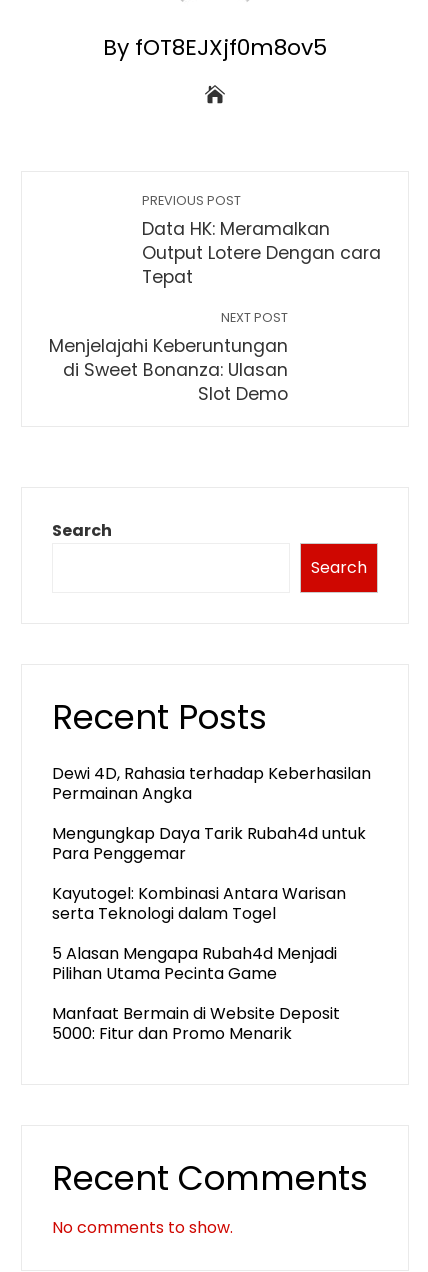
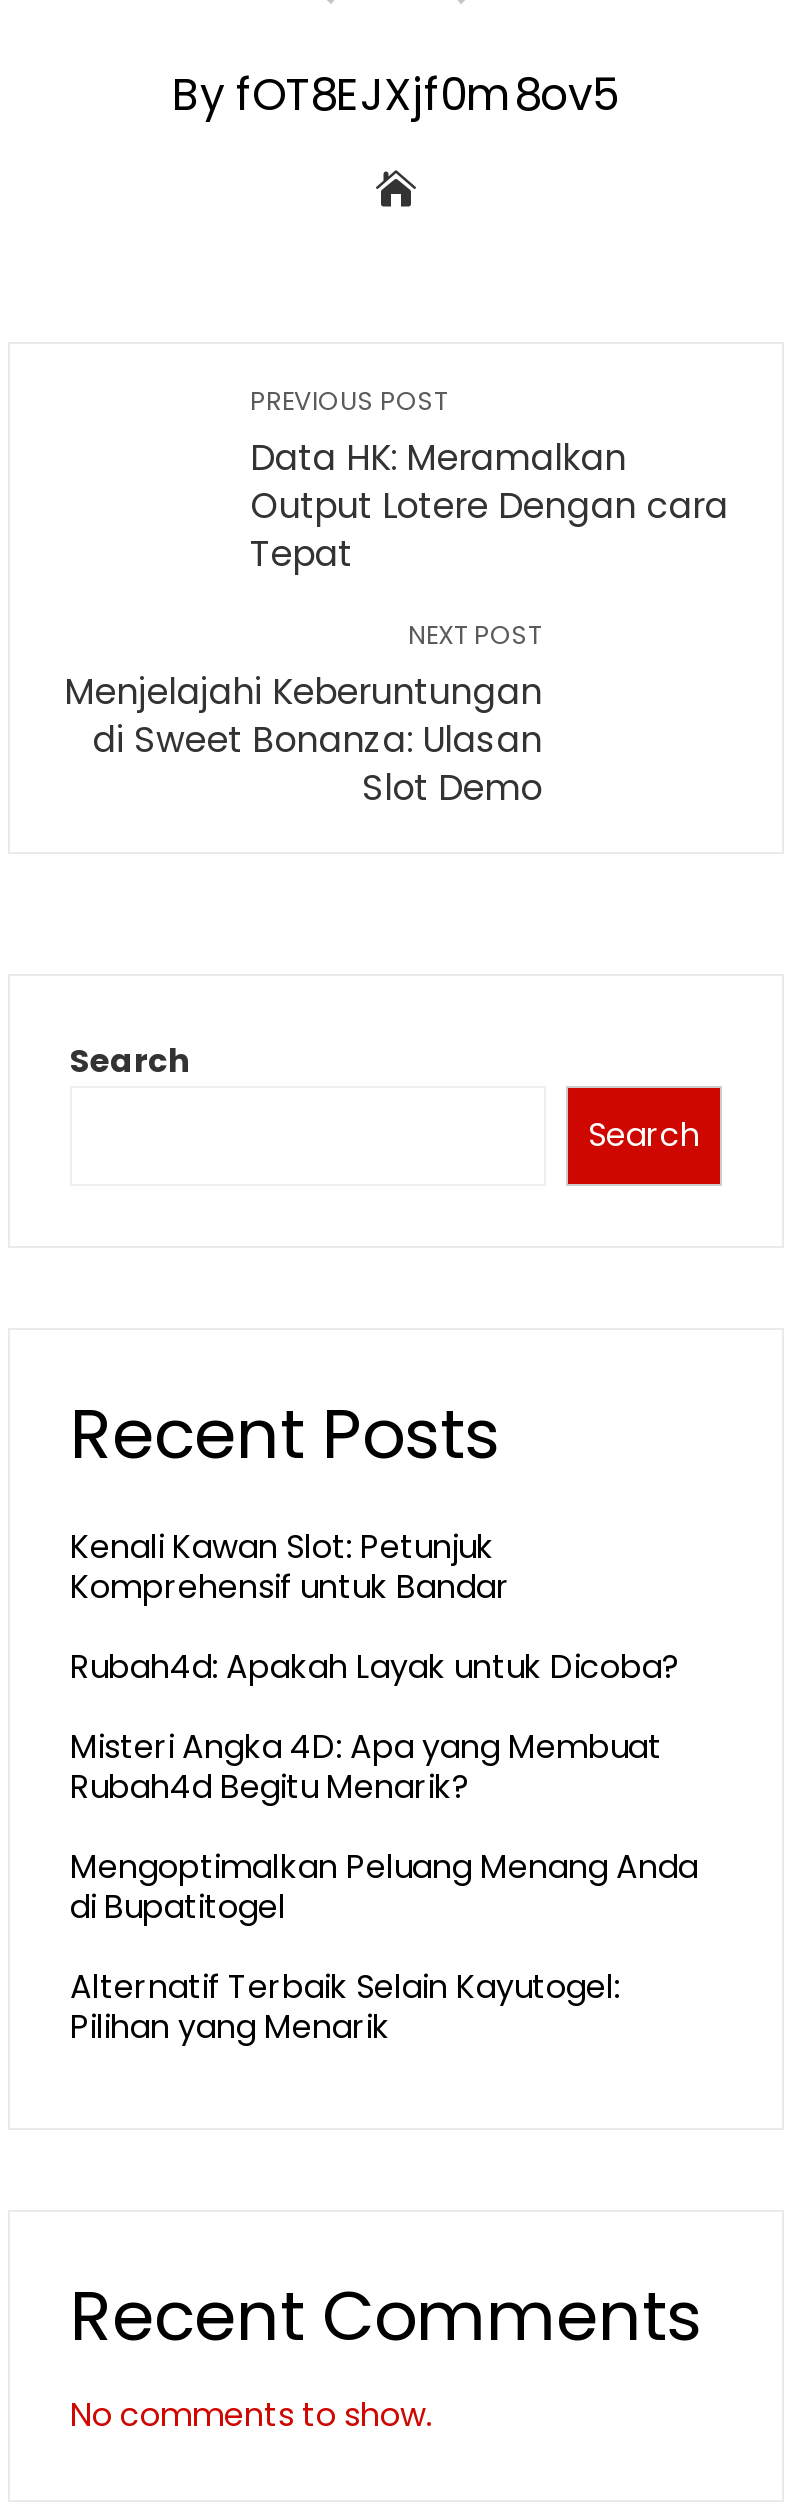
- Dewi 4D, Rahasia terhadap Keberhasilan
- Permainan Angka
+ Kenali Kawan Slot: Petunjuk
+ Komprehensif untuk Bandar

- Mengungkap Daya Tarik Rubah4d untuk
- Para Penggemar
+ Rubah4d: Apakah Layak untuk Dicoba?

- Kayutogel: Kombinasi Antara Warisan
- serta Teknologi dalam Togel
+ Misteri Angka 4D: Apa yang Membuat
+ Rubah4d Begitu Menarik?

- 5 Alasan Mengapa Rubah4d Menjadi
- Pilihan Utama Pecinta Game
+ Mengoptimalkan Peluang Menang Anda
+ di Bupatitogel

- Manfaat Bermain di Website Deposit
- 5000: Fitur dan Promo Menarik
+ Alternatif Terbaik Selain Kayutogel:
+ Pilihan yang Menarik
